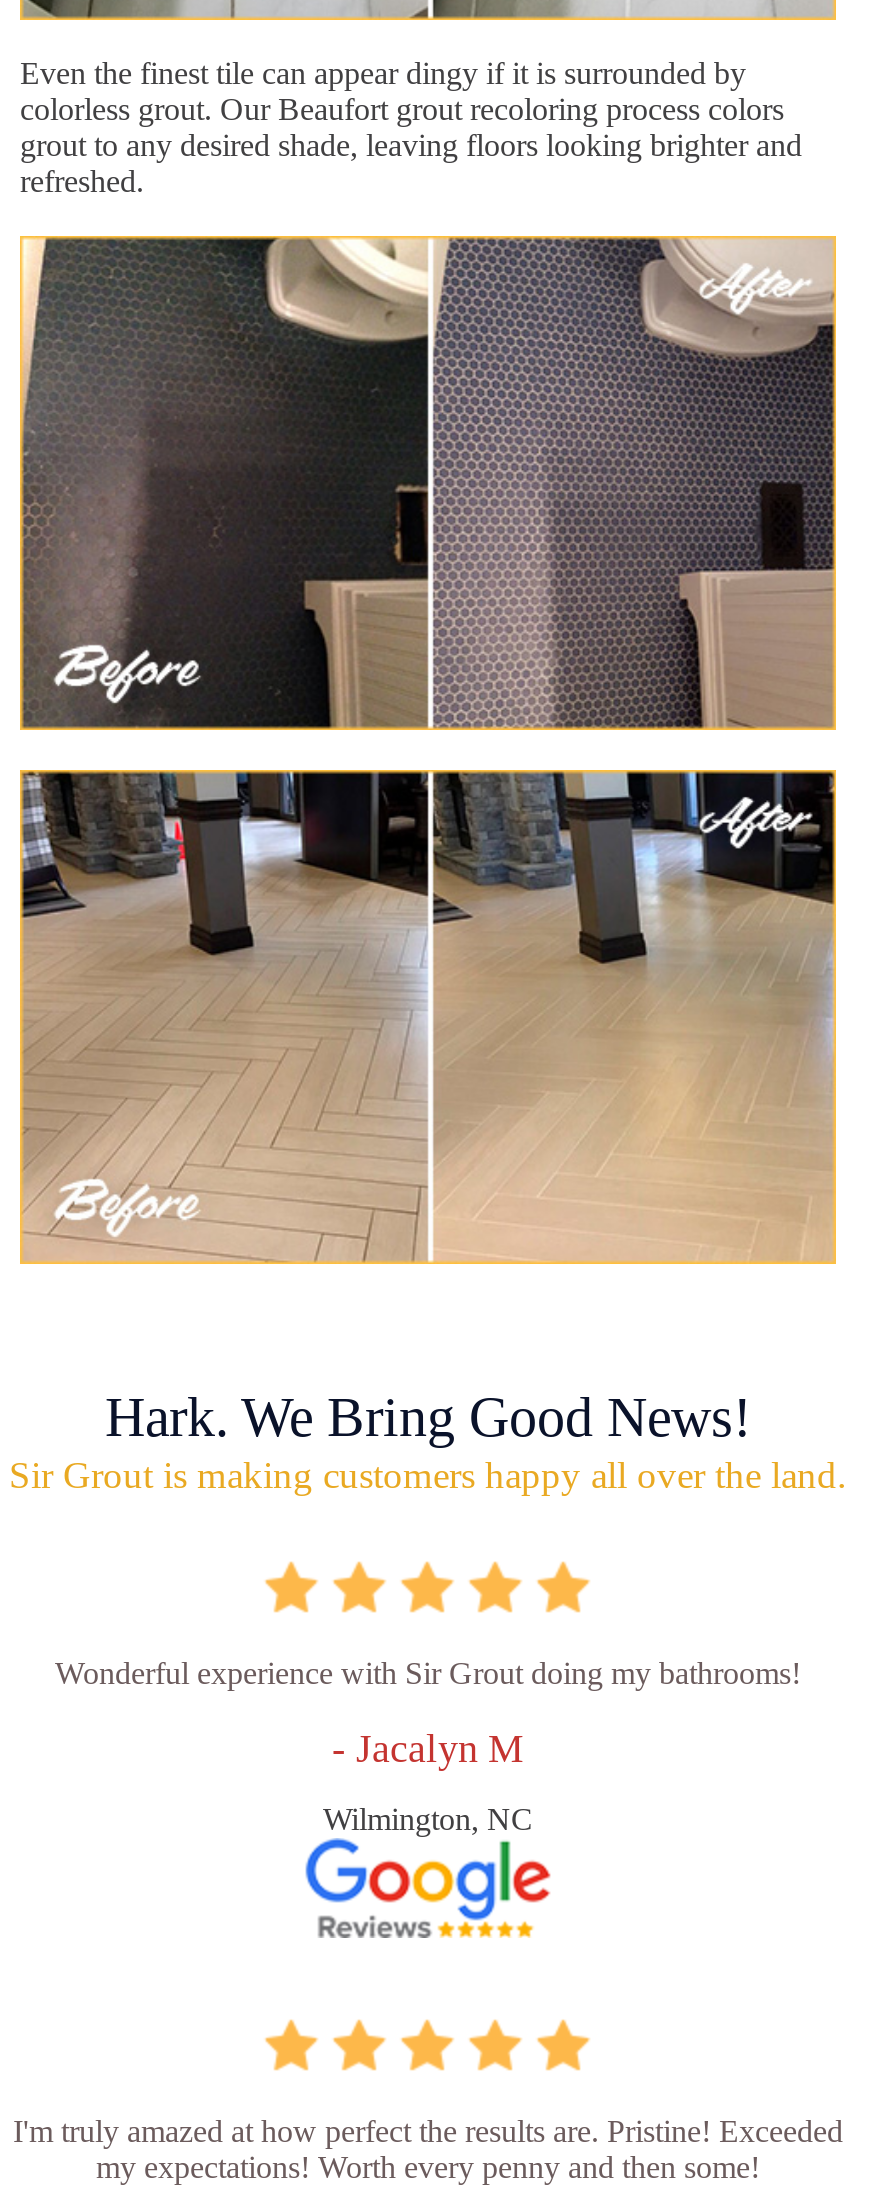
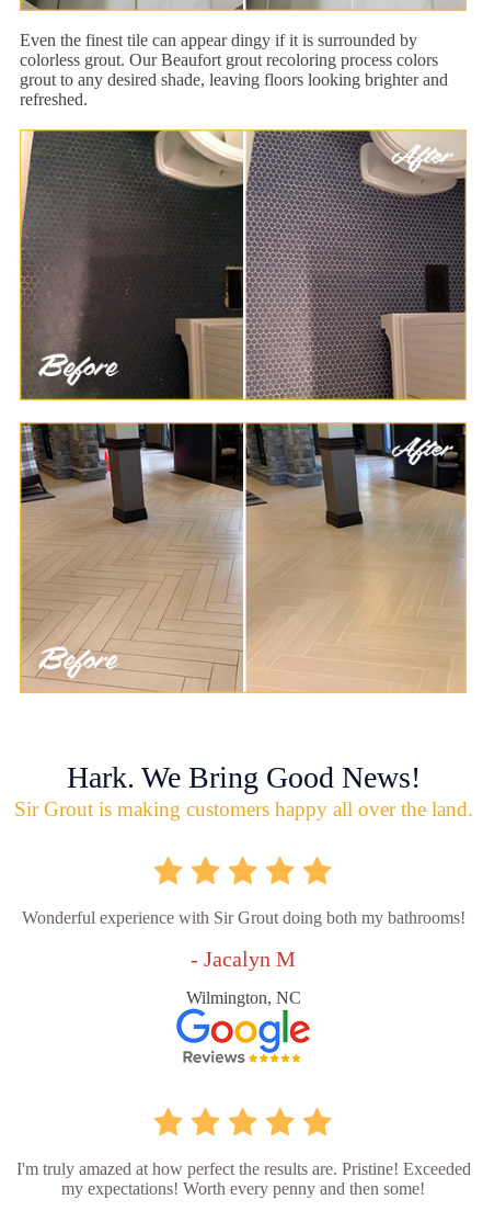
- Wonderful experience with Sir Grout doing my bathrooms!
+ Wonderful experience with Sir Grout doing both my bathrooms!
